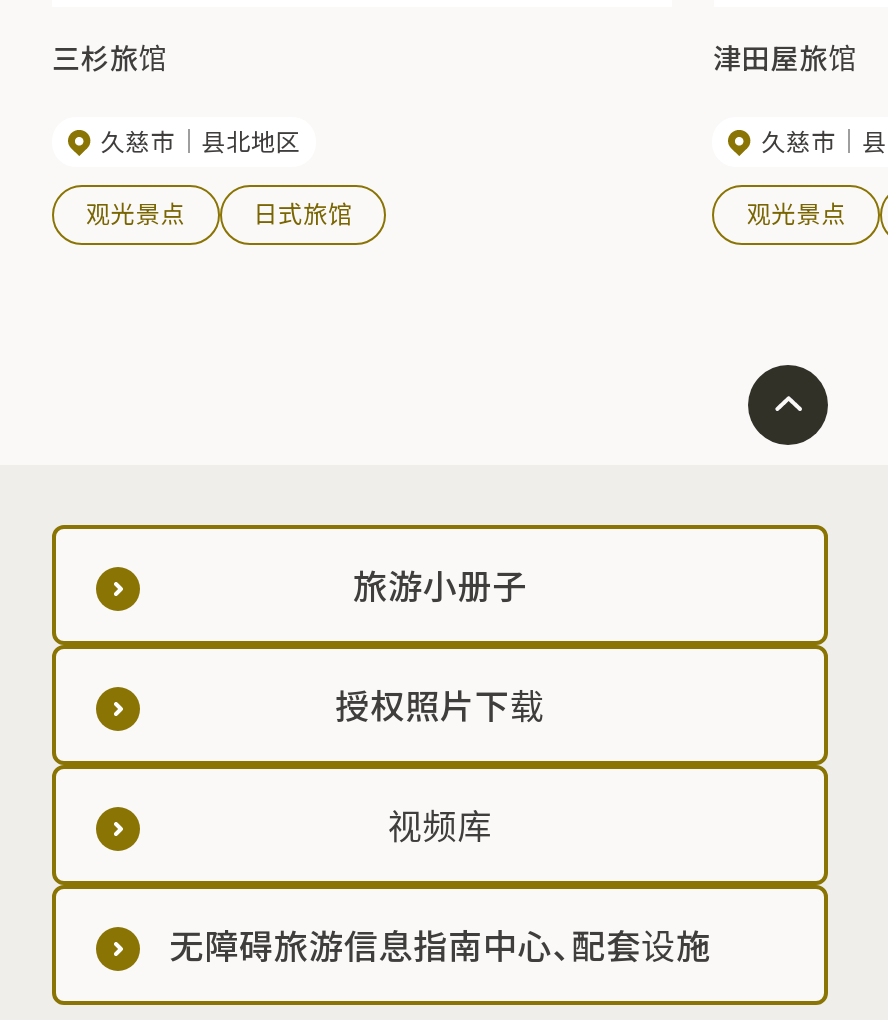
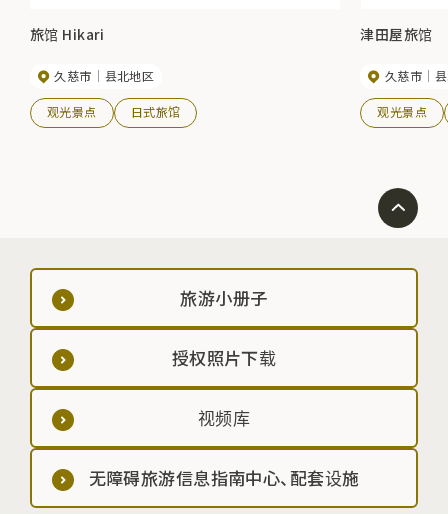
- 三杉旅馆
+ 旅馆 Hikari
